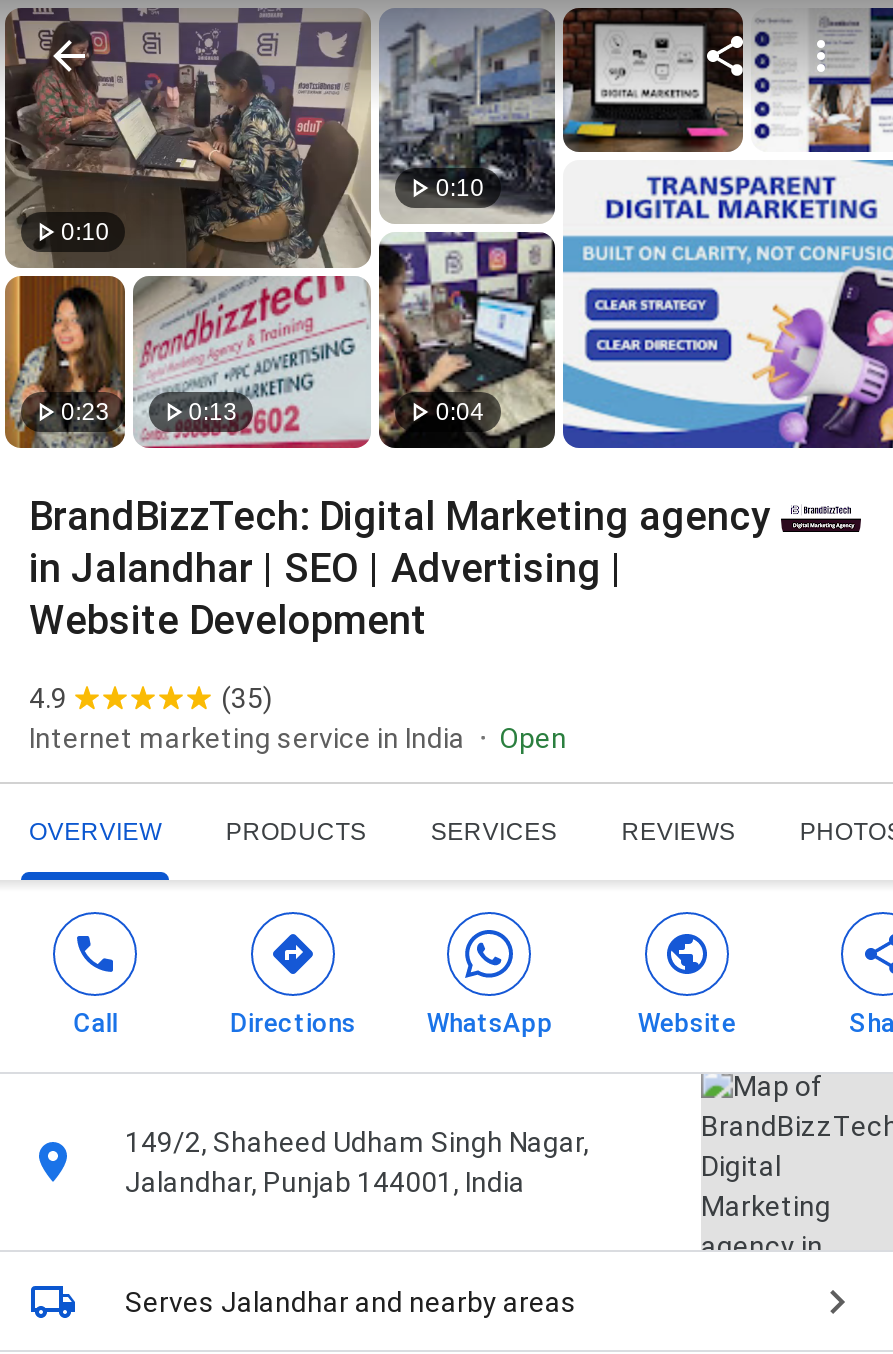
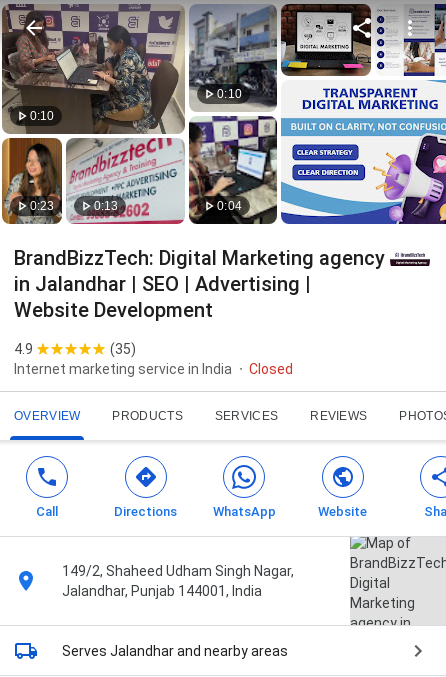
- Open
+ Closed
